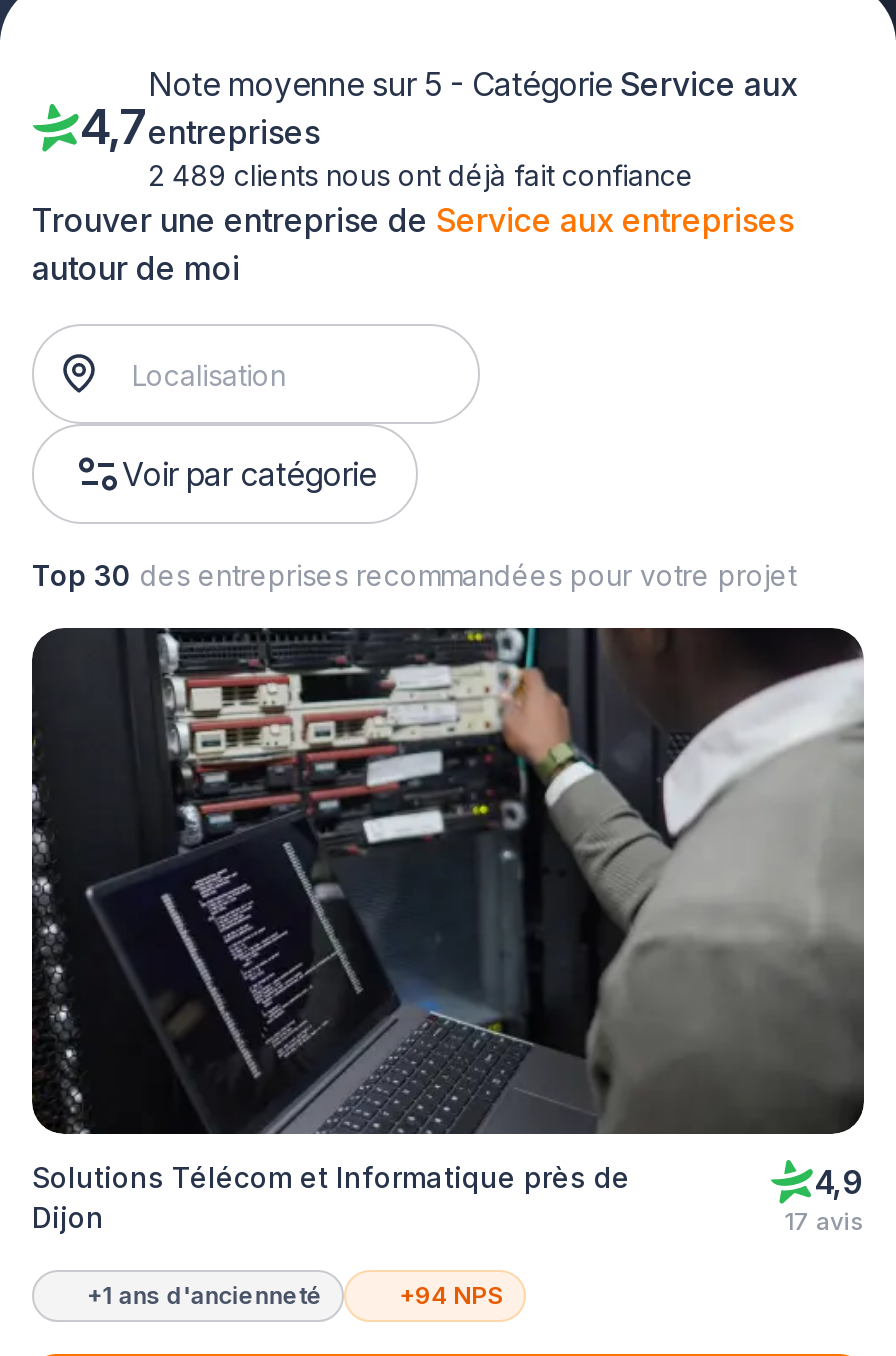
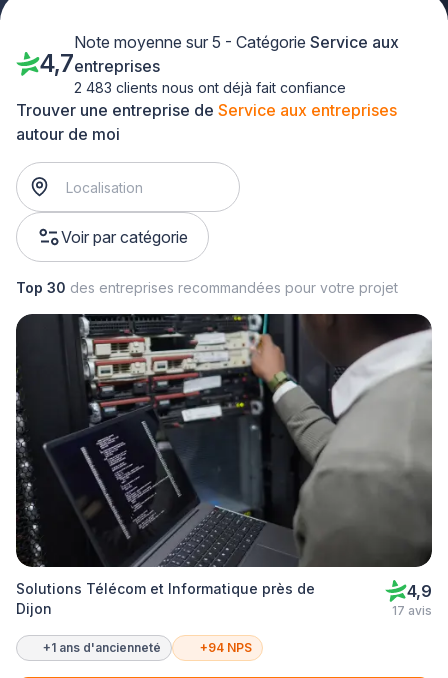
- 2 489 clients nous ont déjà fait confiance
+ 2 483 clients nous ont déjà fait confiance
